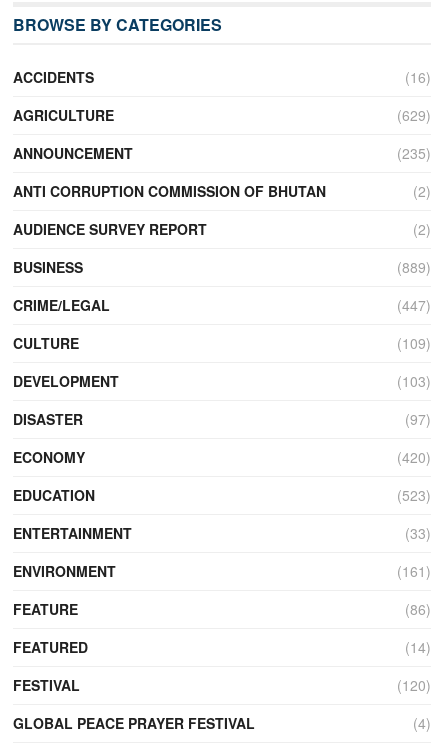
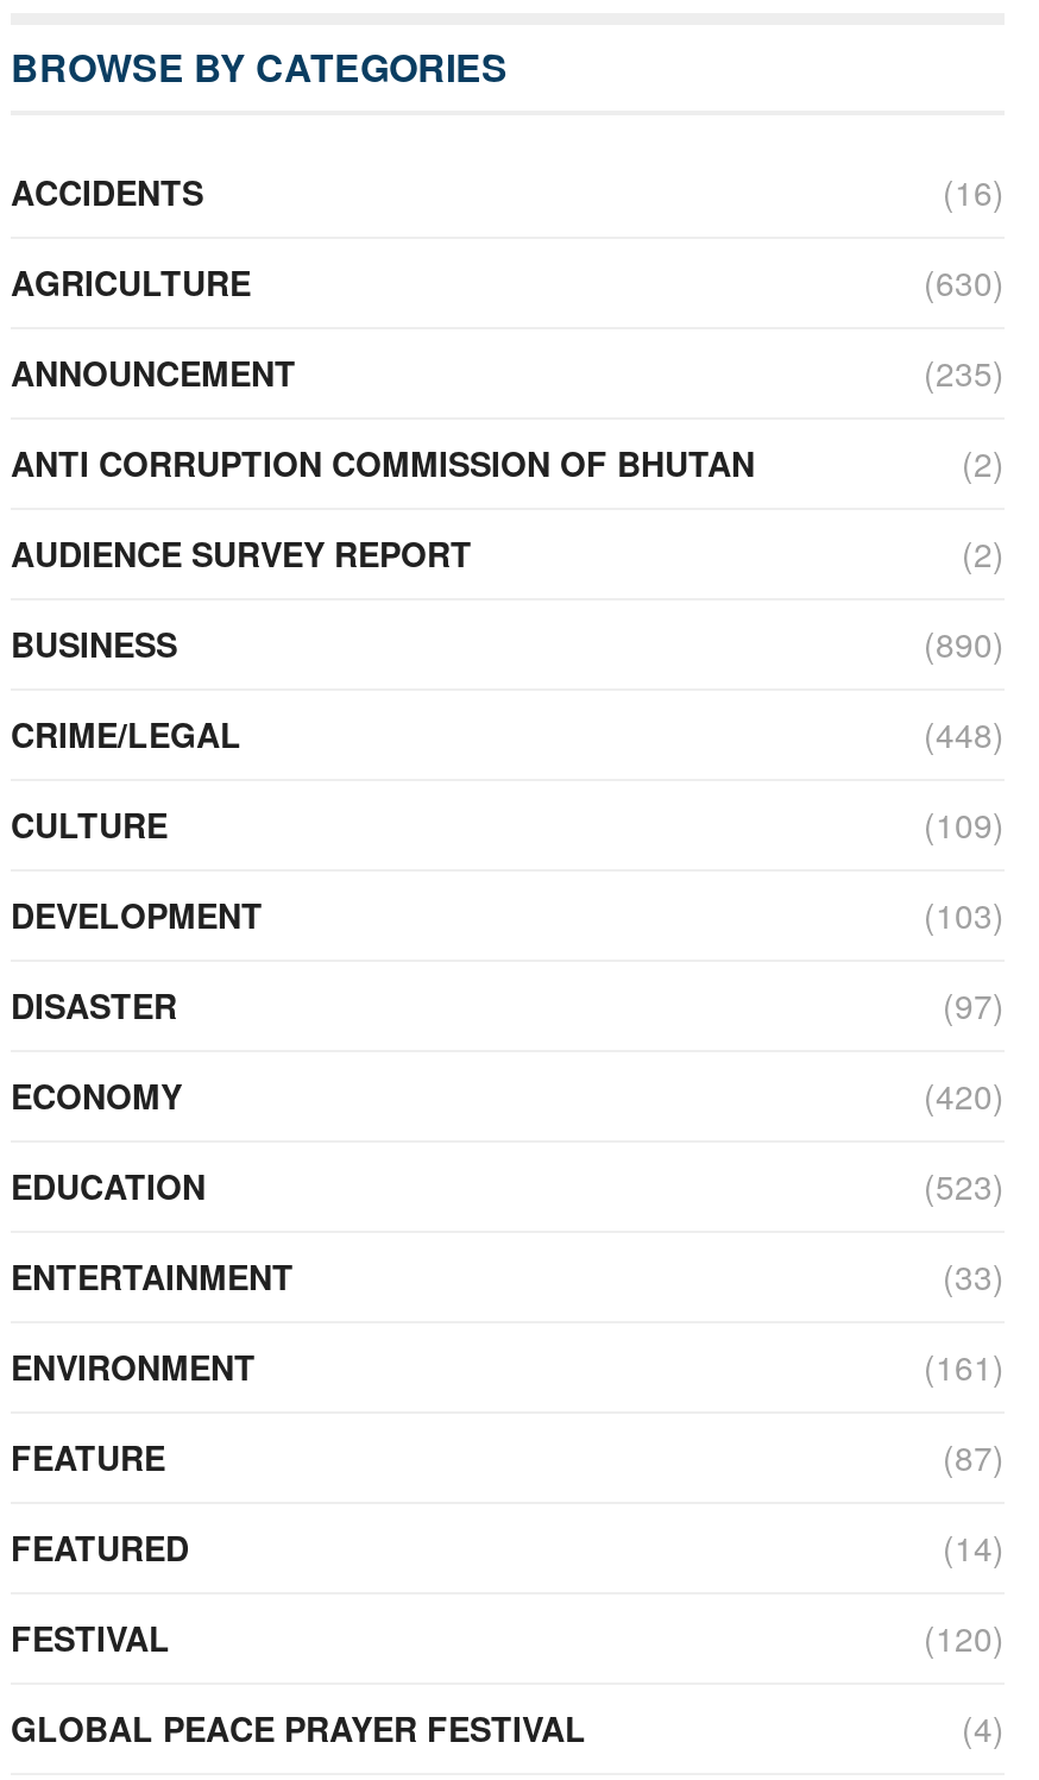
- (629)
+ (630)

- (889)
+ (890)

- (447)
+ (448)

- (86)
+ (87)
